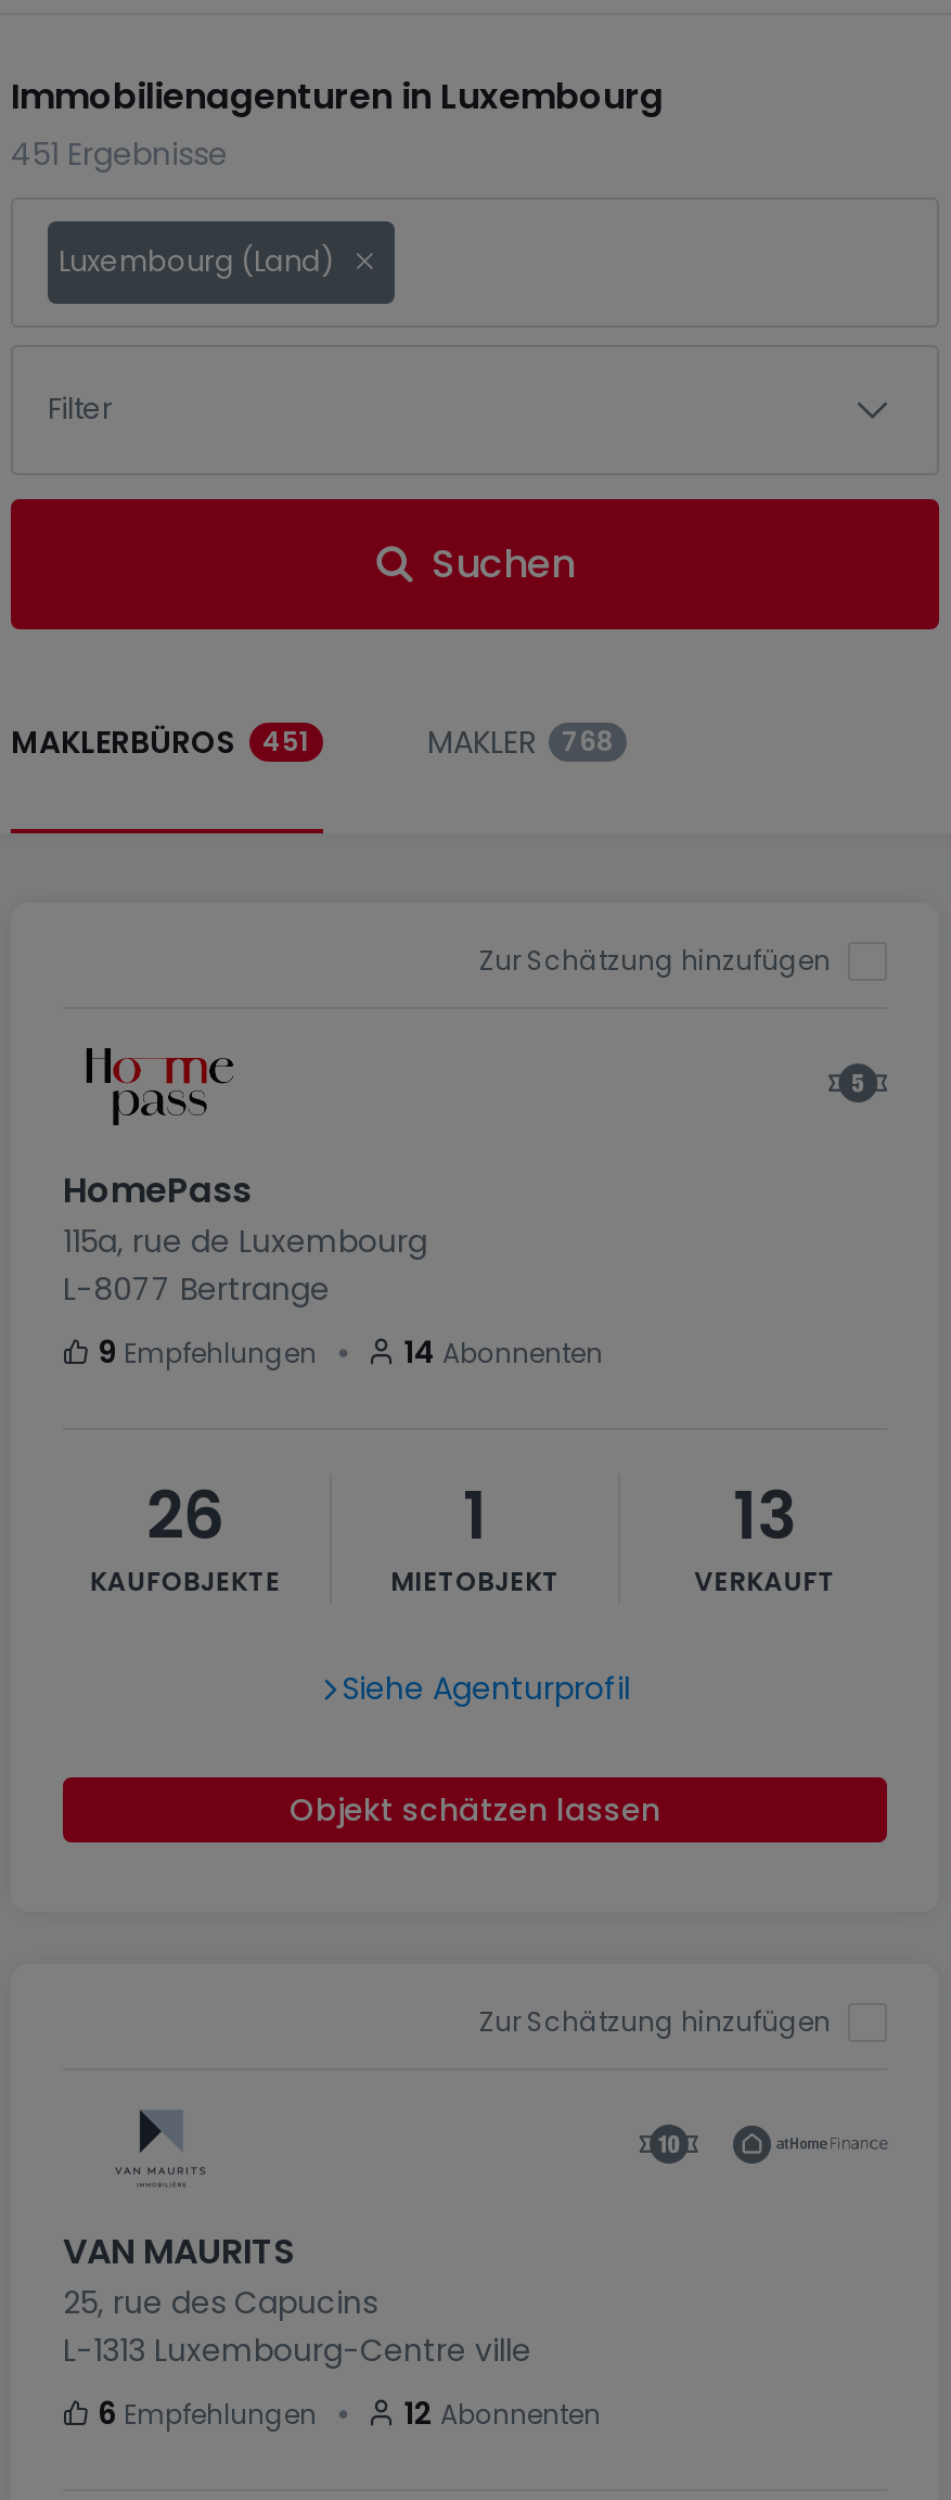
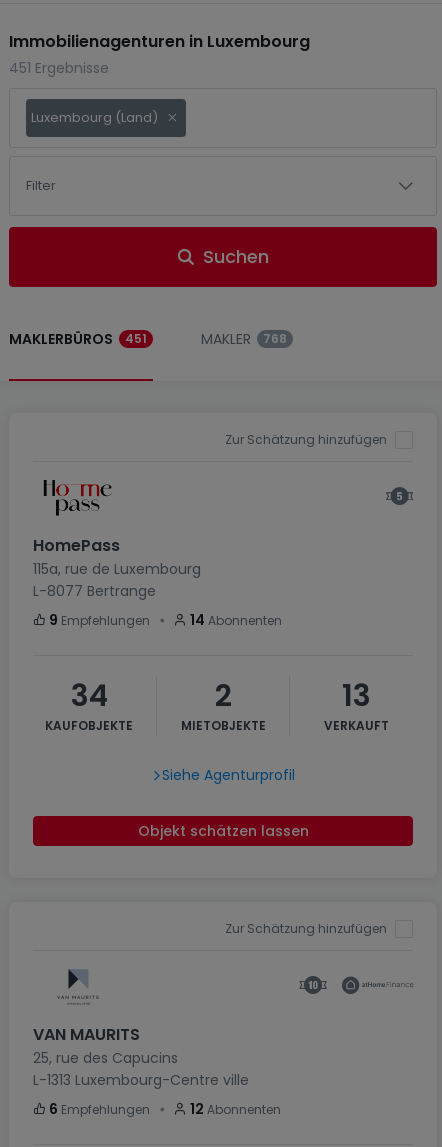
- 26
+ 34

- 1
- MIETOBJEKT
+ 2
+ MIETOBJEKTE
